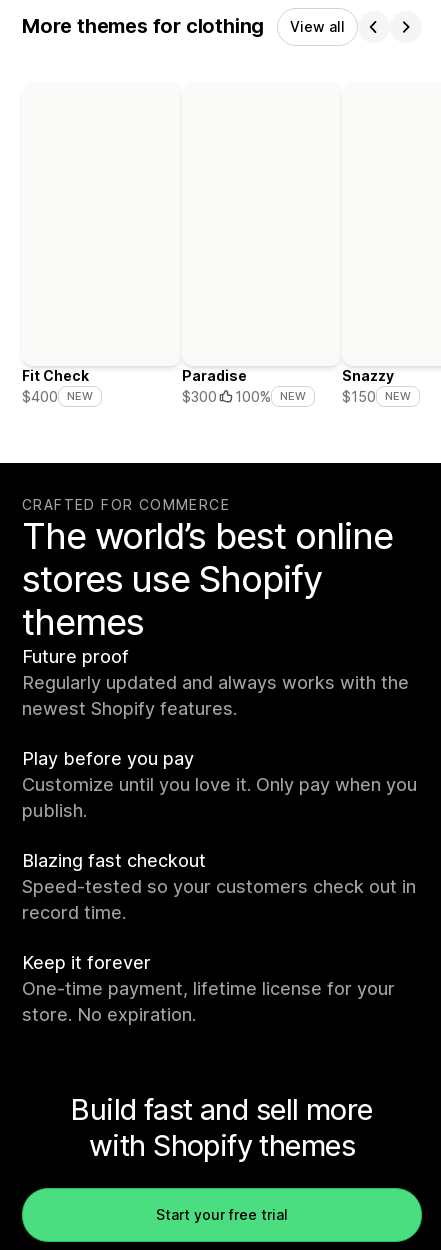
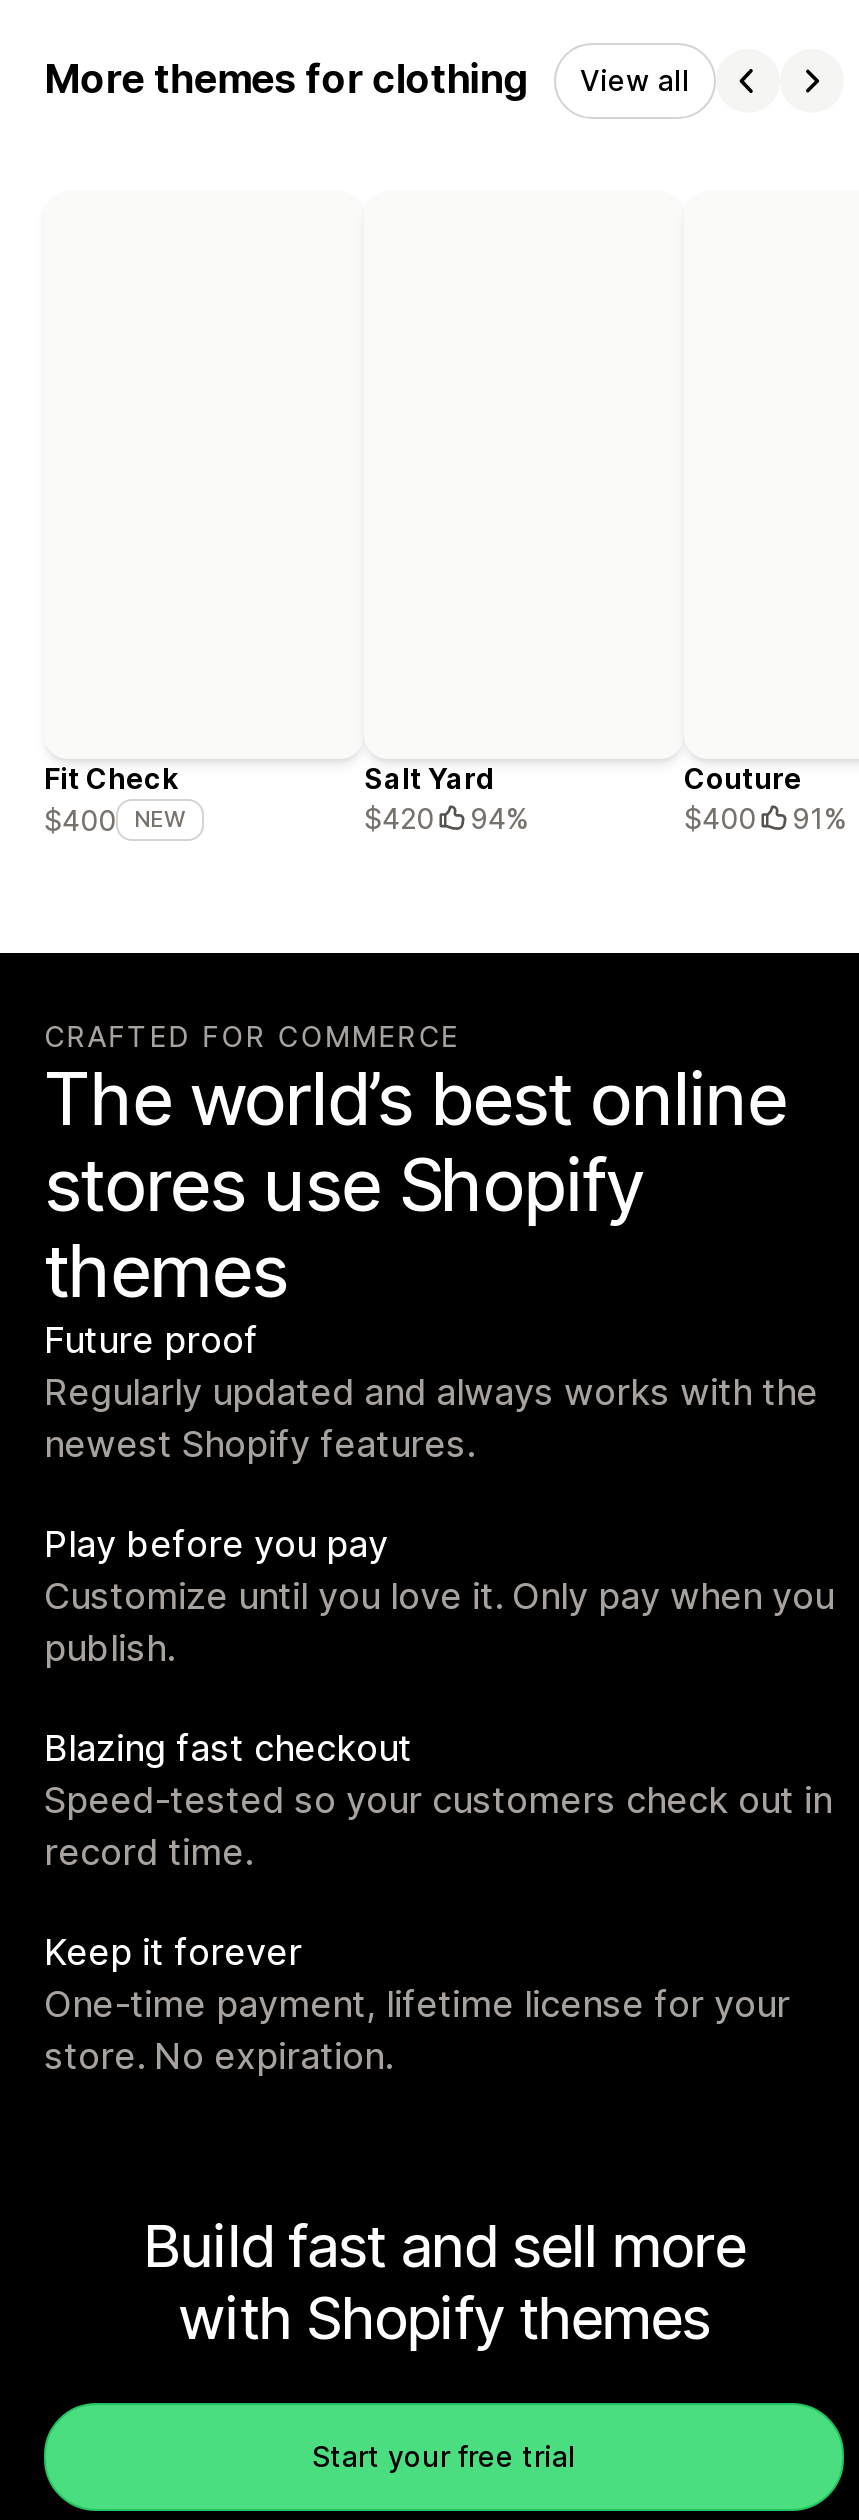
- Paradise
- $300
- 100%
- NEW
+ Salt Yard
+ $420
+ 94%

- Snazzy
- $150
- NEW
+ Couture
+ $400
+ 91%
